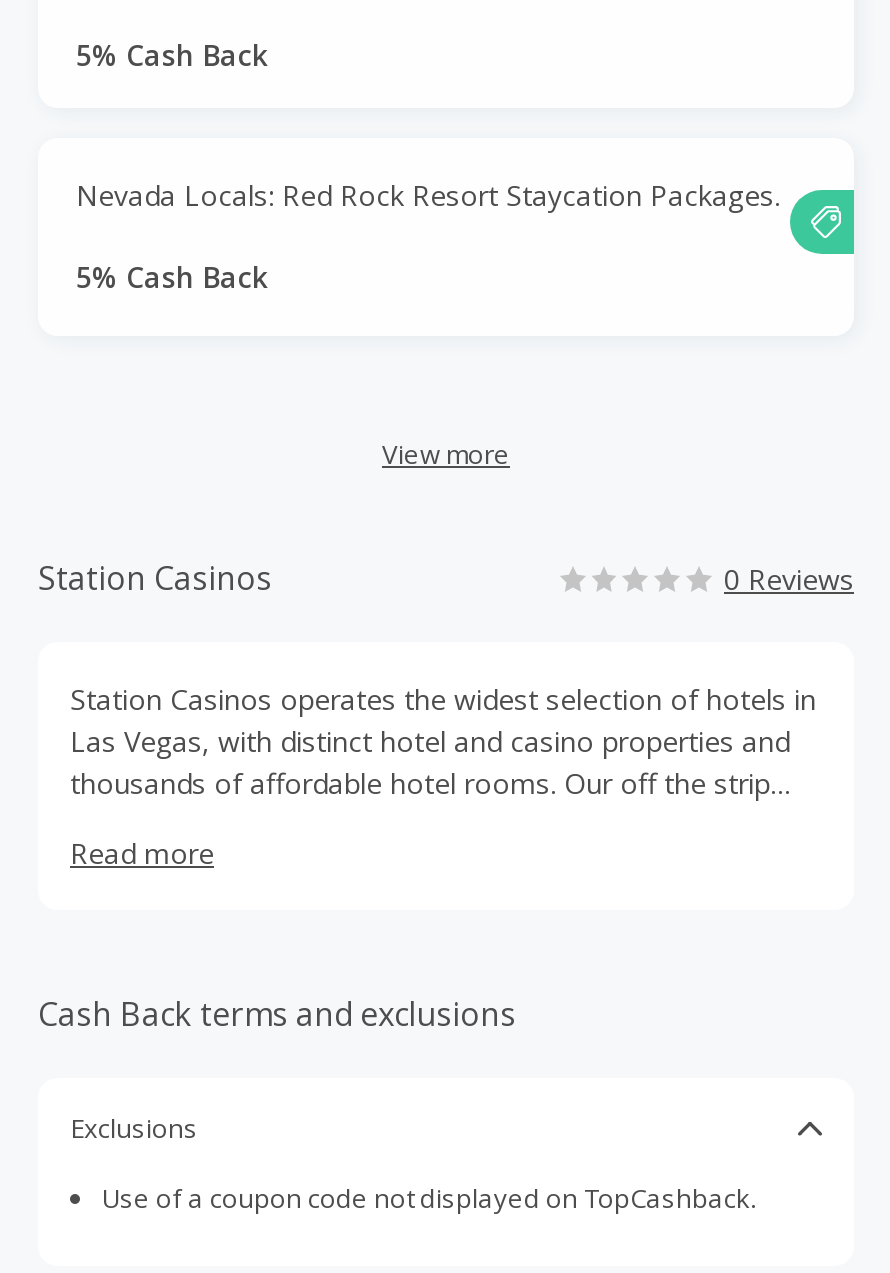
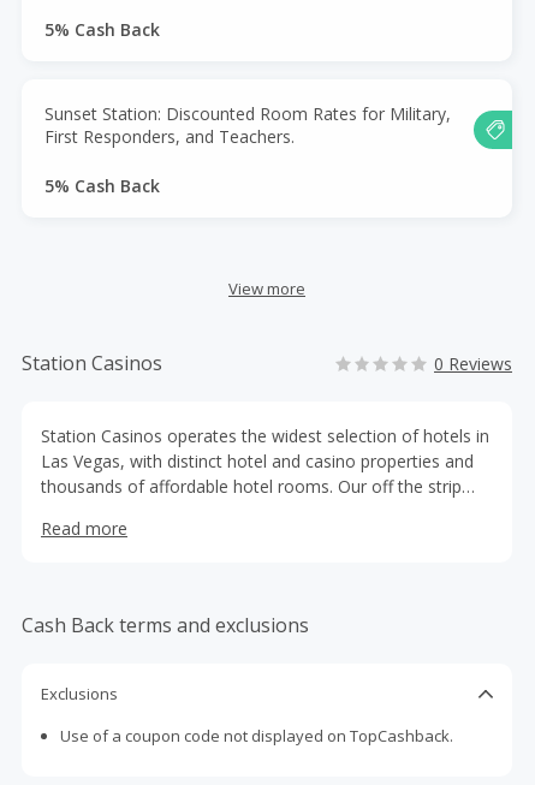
- Nevada Locals: Red Rock Resort Staycation Packages.
+ Sunset Station: Discounted Room Rates for Military,
+ First Responders, and Teachers.
